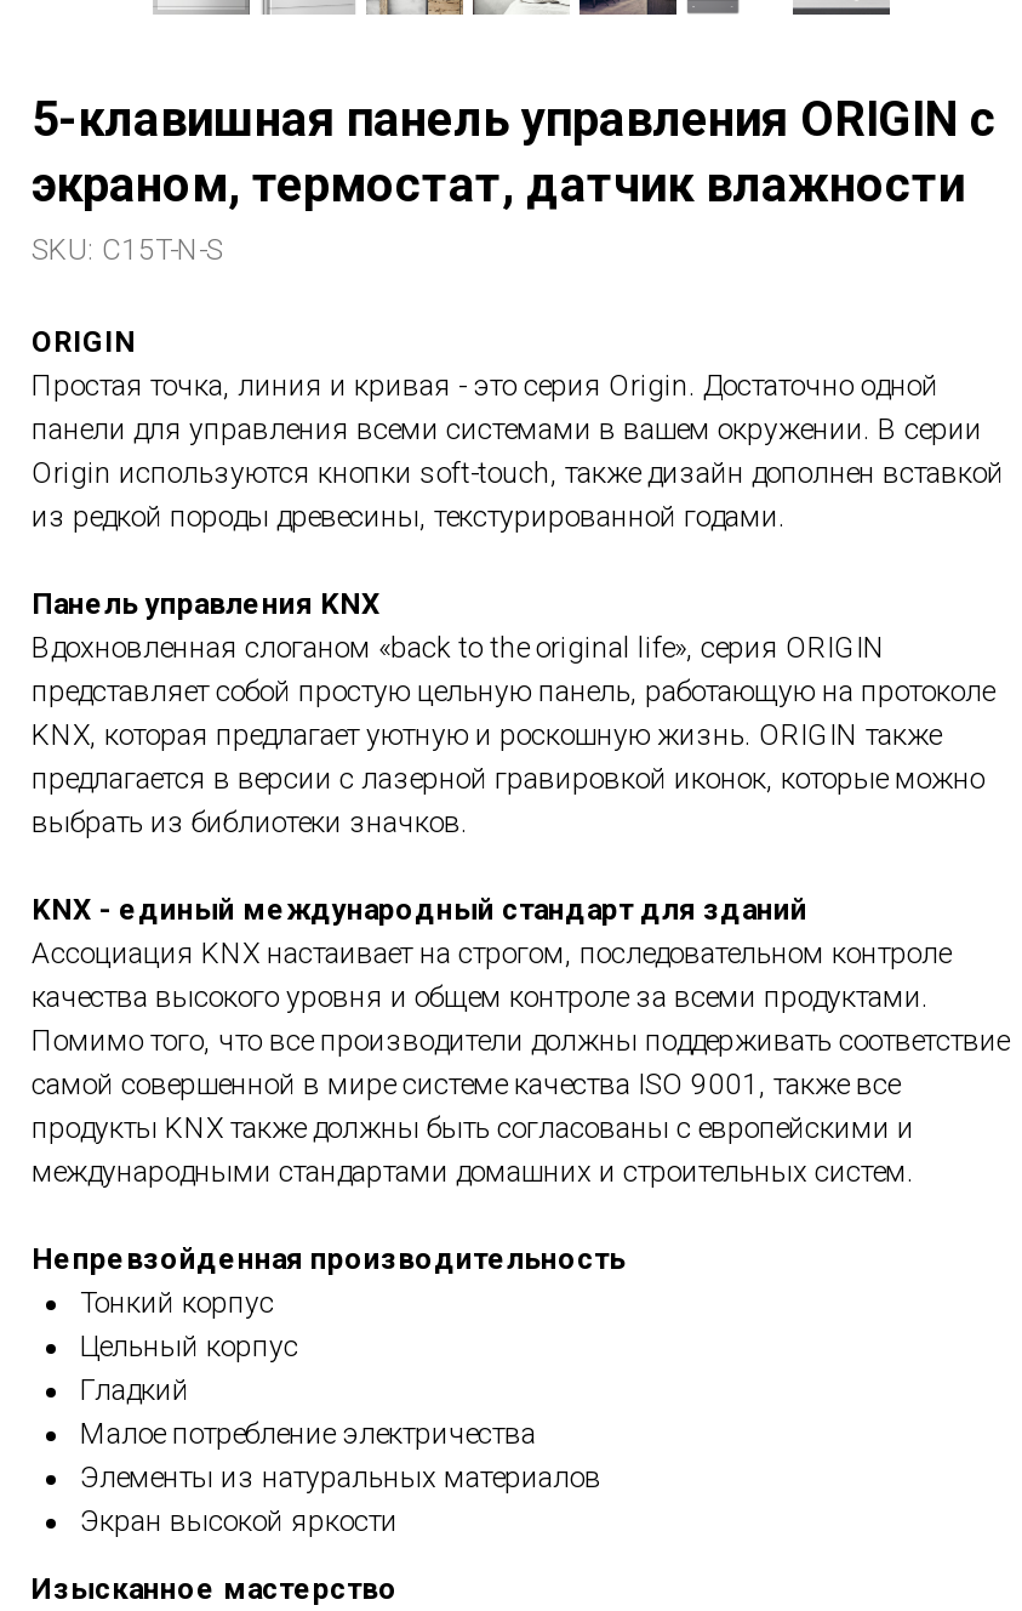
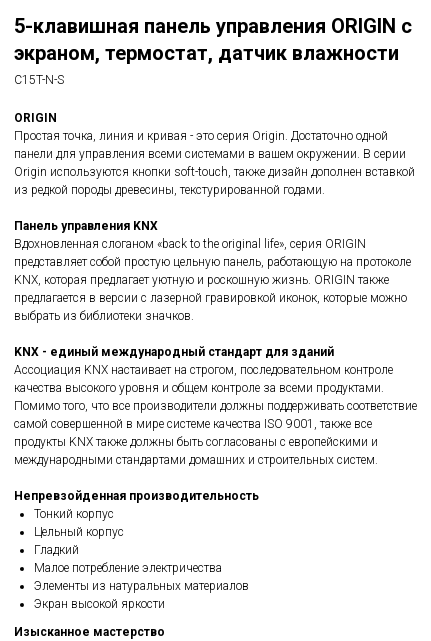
- SKU: C15T-N-S
+ C15T-N-S
